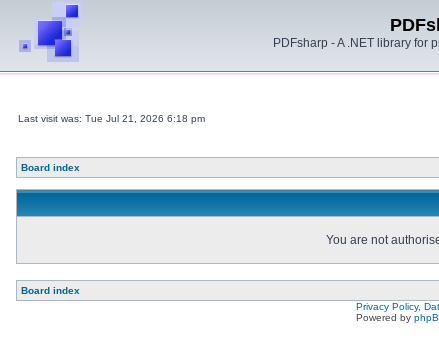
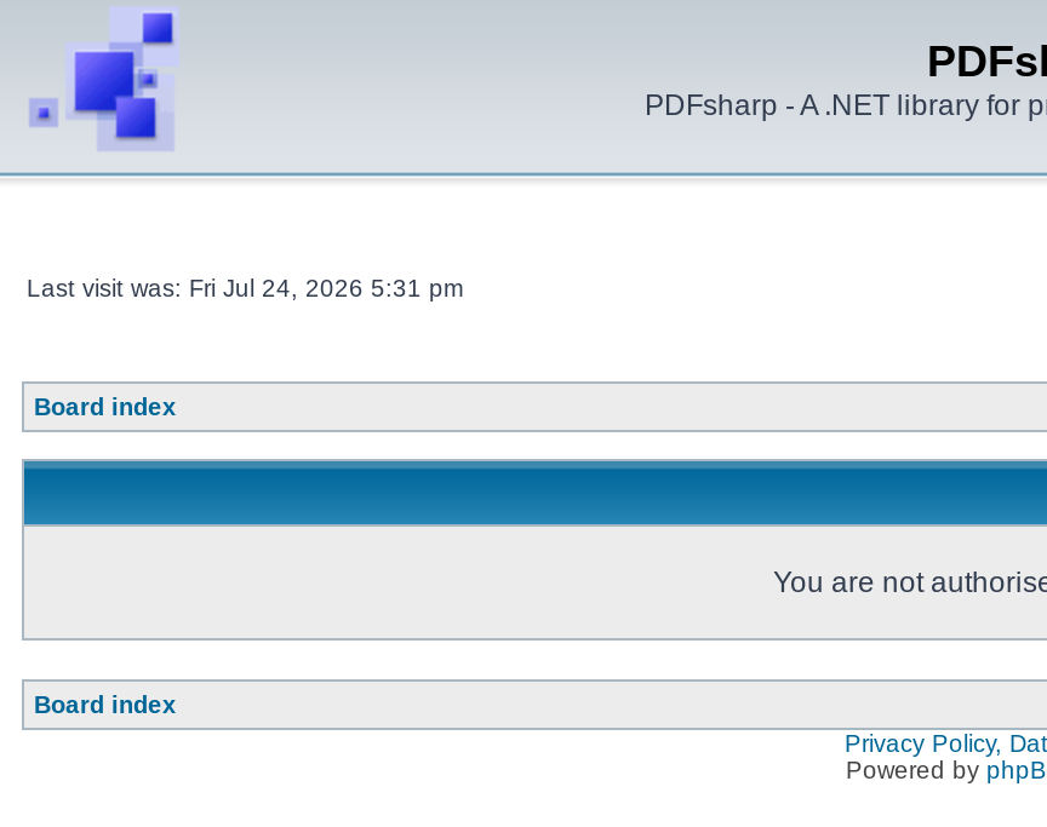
- Last visit was: Tue Jul 21, 2026 6:18 pm
+ Last visit was: Fri Jul 24, 2026 5:31 pm
